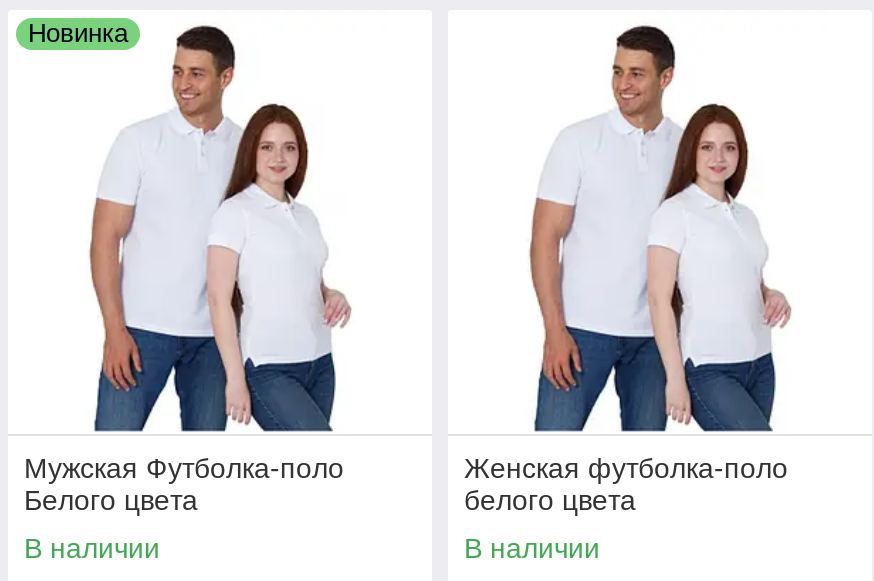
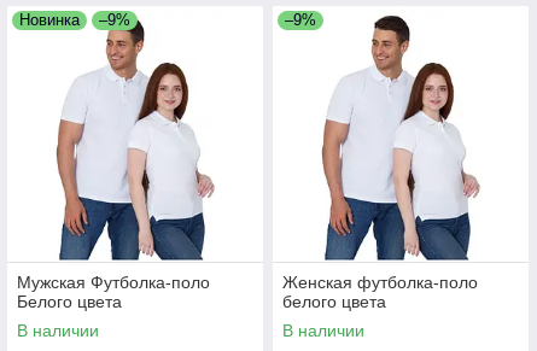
+ –9%

+ –9%
